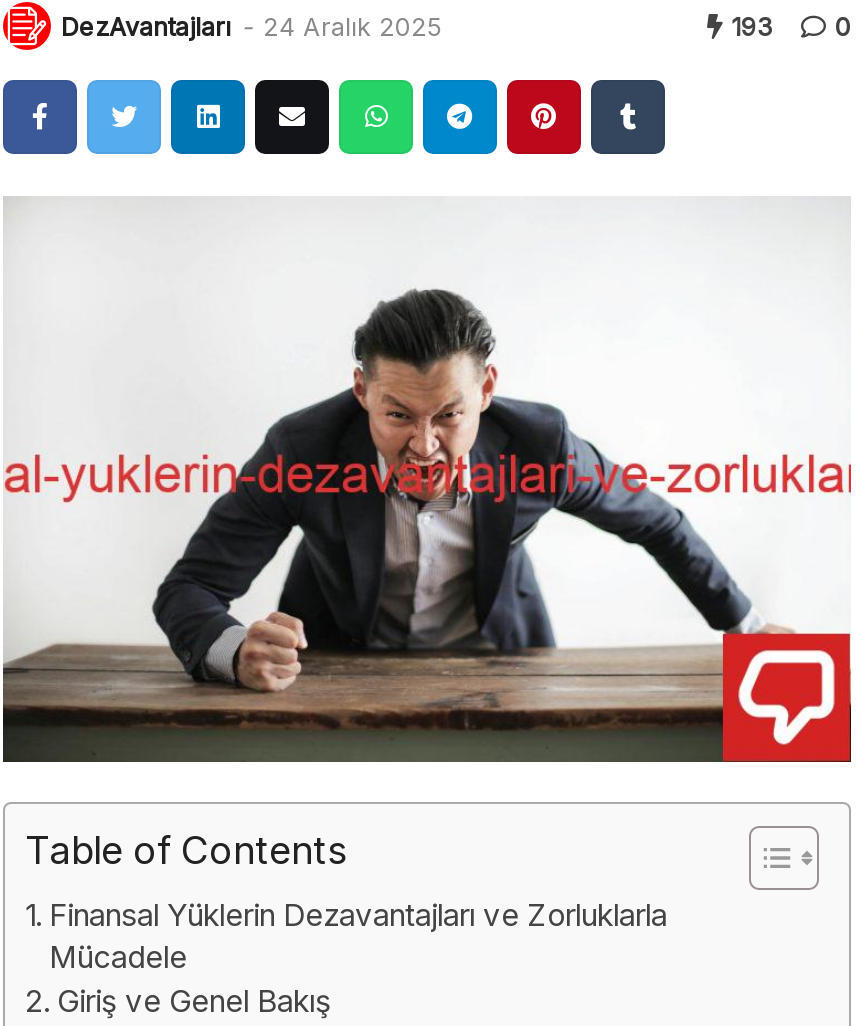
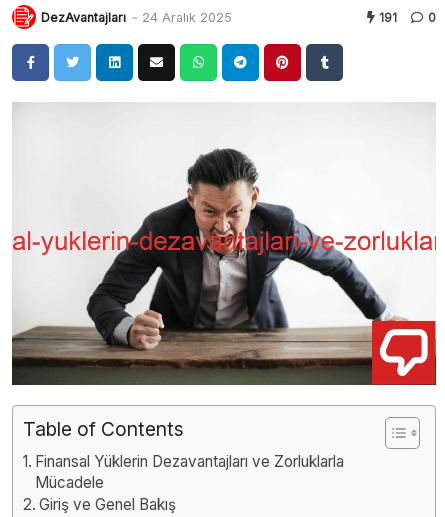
- 193 0
+ 191 0
